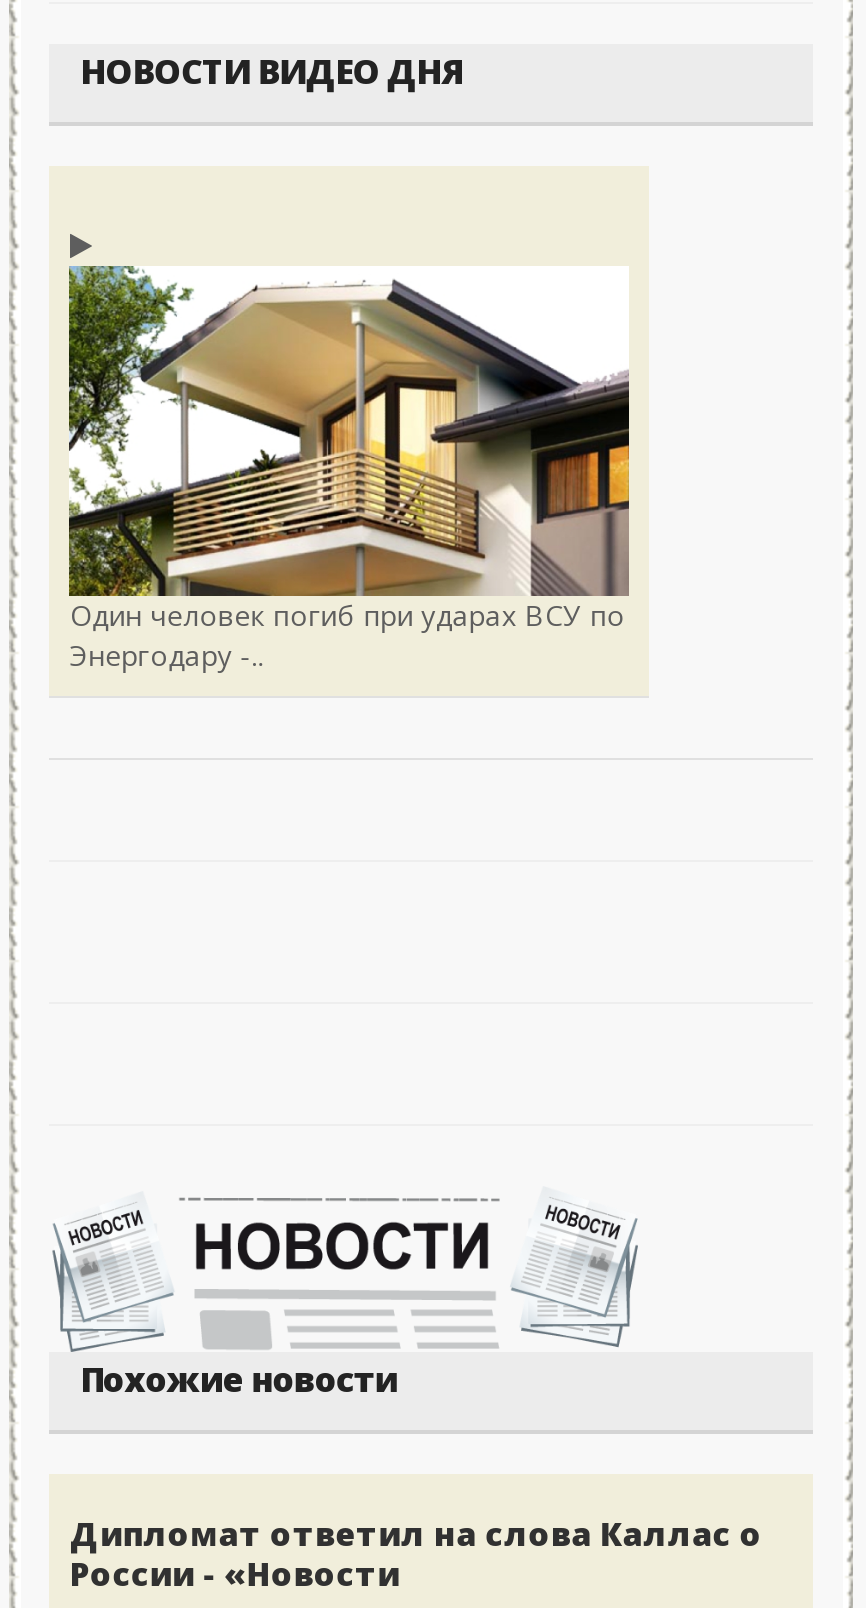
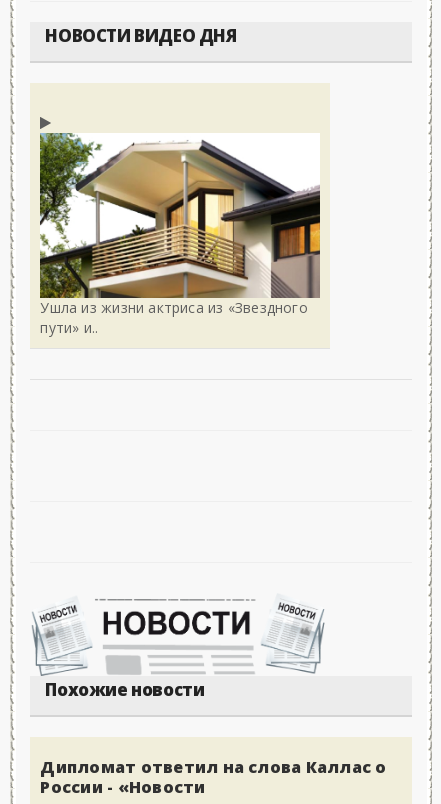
- Один человек погиб при ударах ВСУ по
- Энергодару -..
+ Ушла из жизни актриса из «Звездного
+ пути» и..
